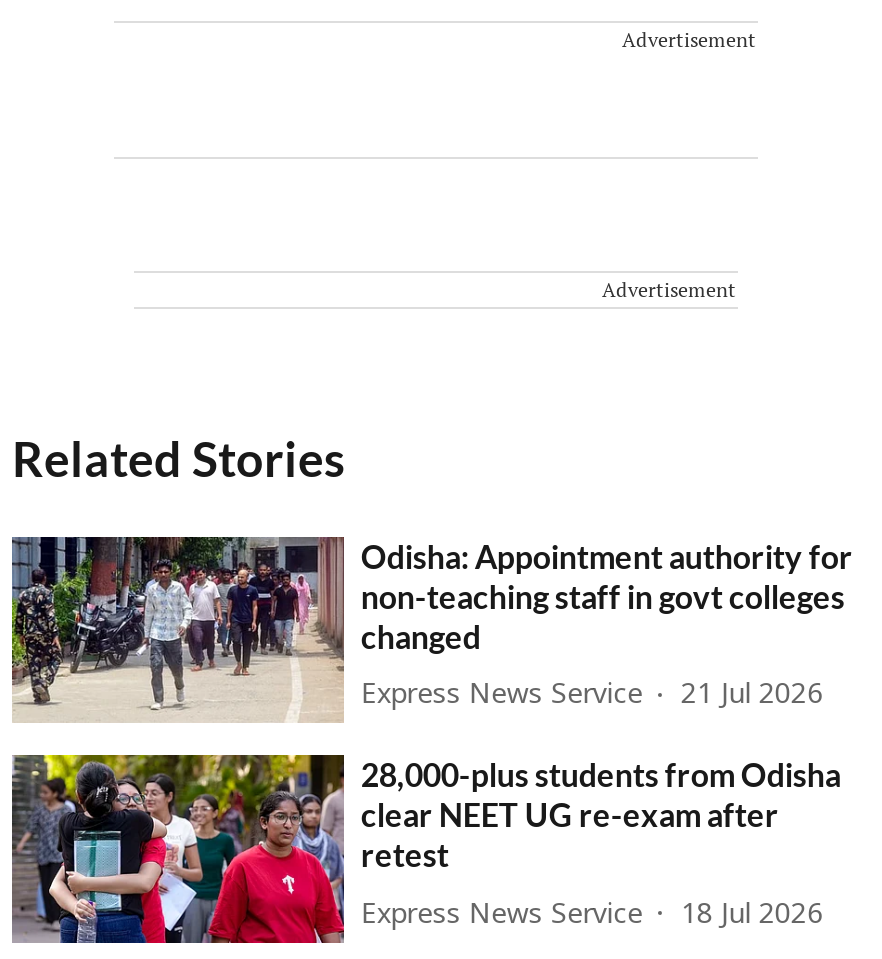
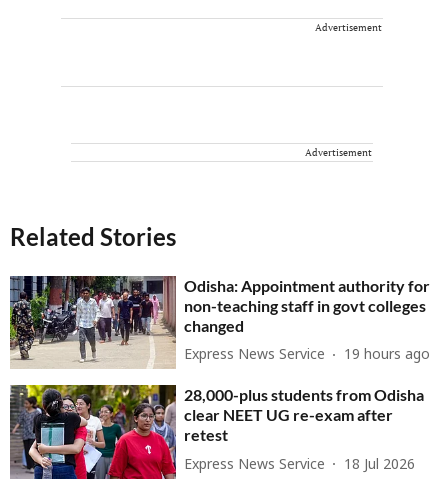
- Express News Service 21 Jul 2026
+ Express News Service 19 hours ago
